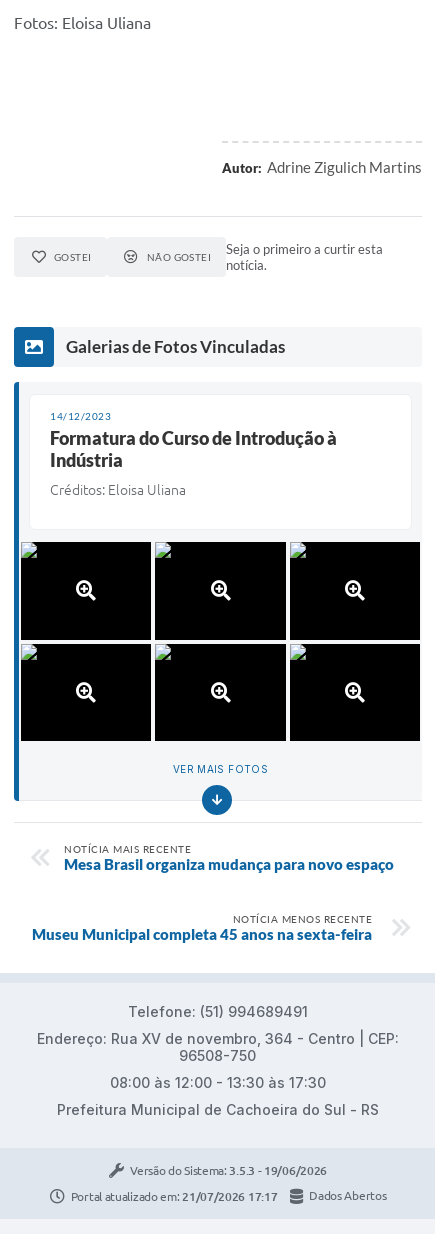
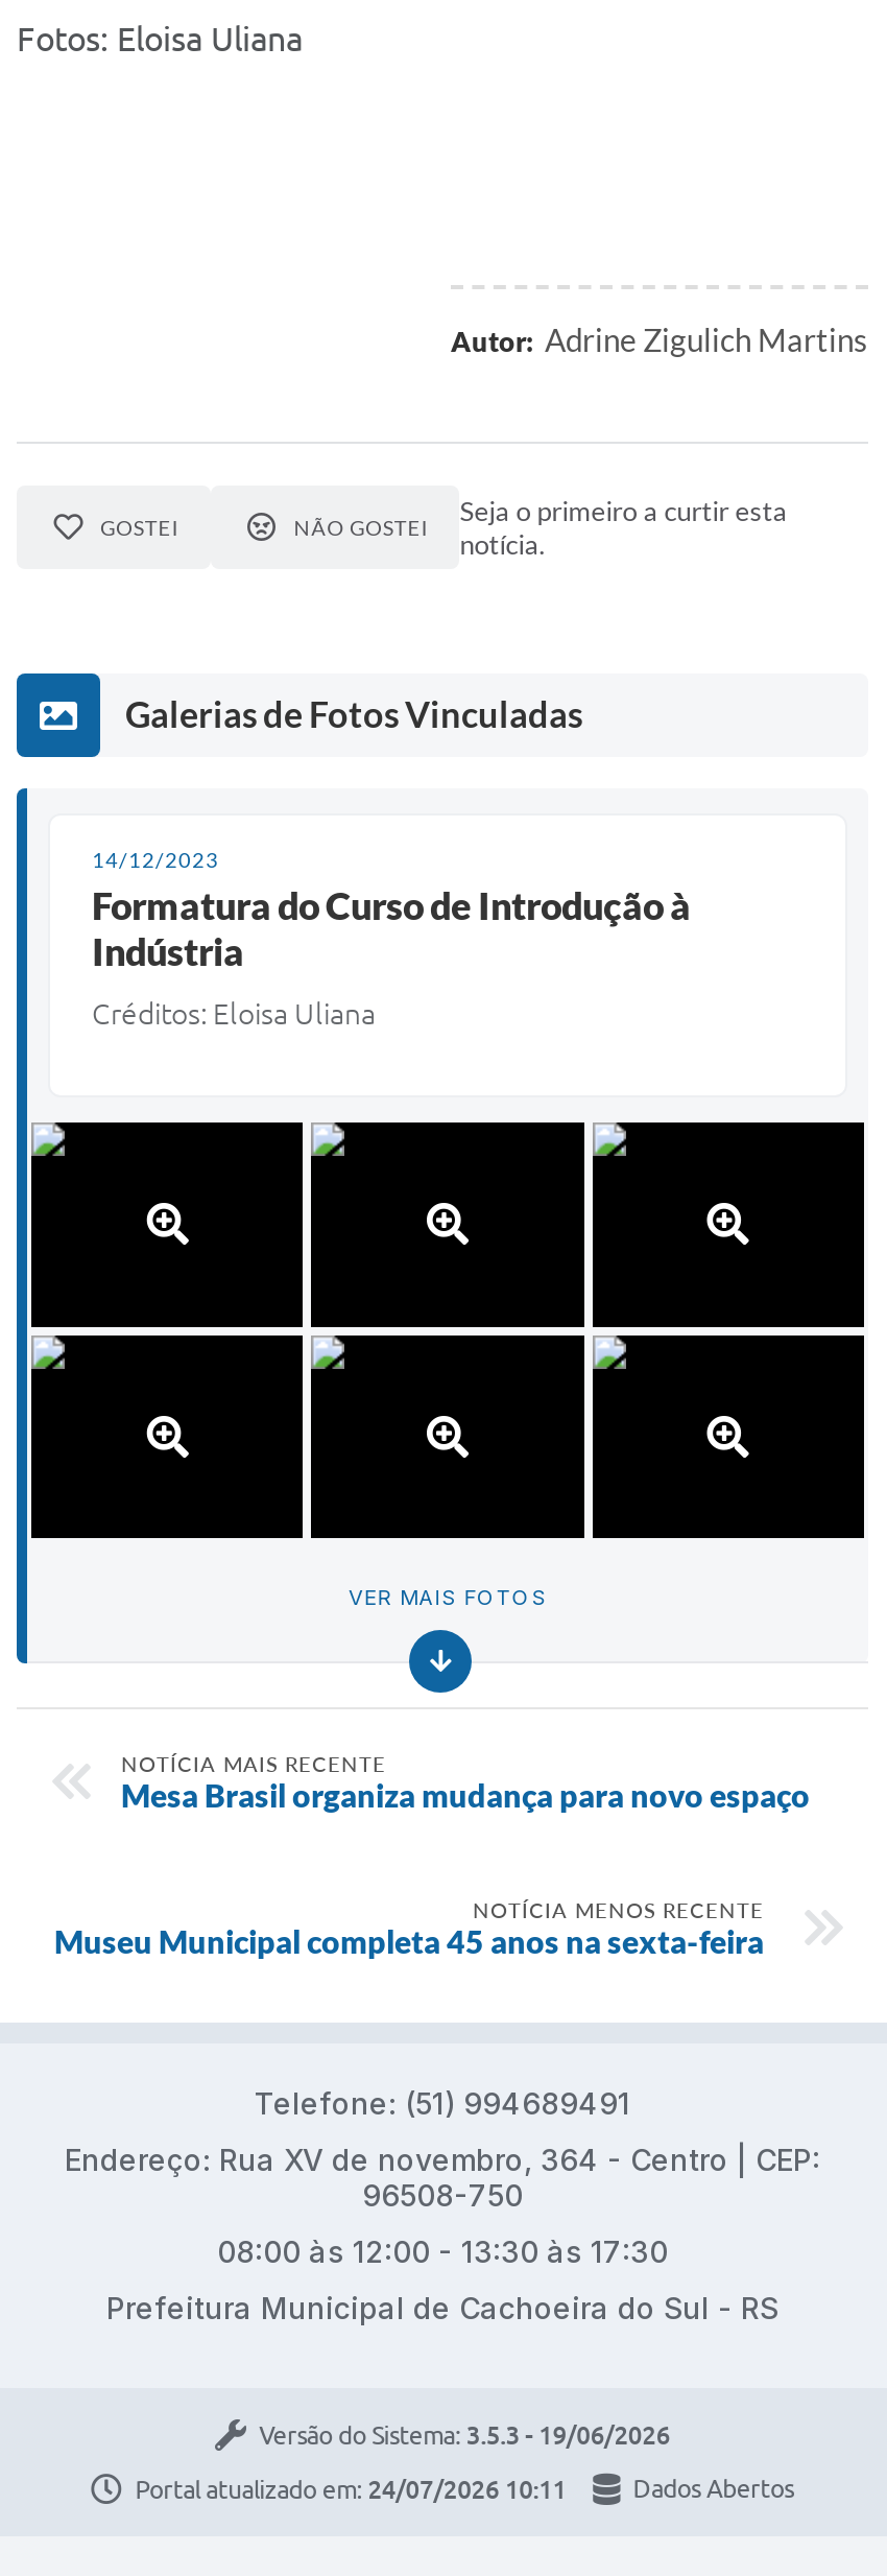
- Portal atualizado em: 21/07/2026 17:17
+ Portal atualizado em: 24/07/2026 10:11
